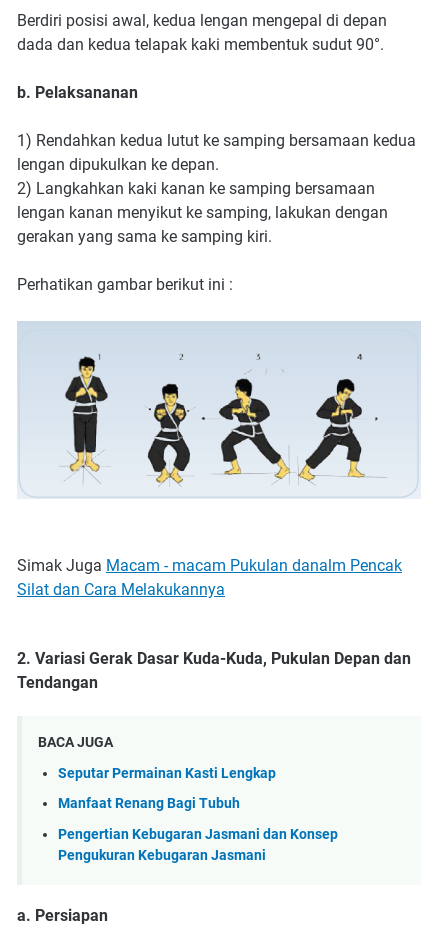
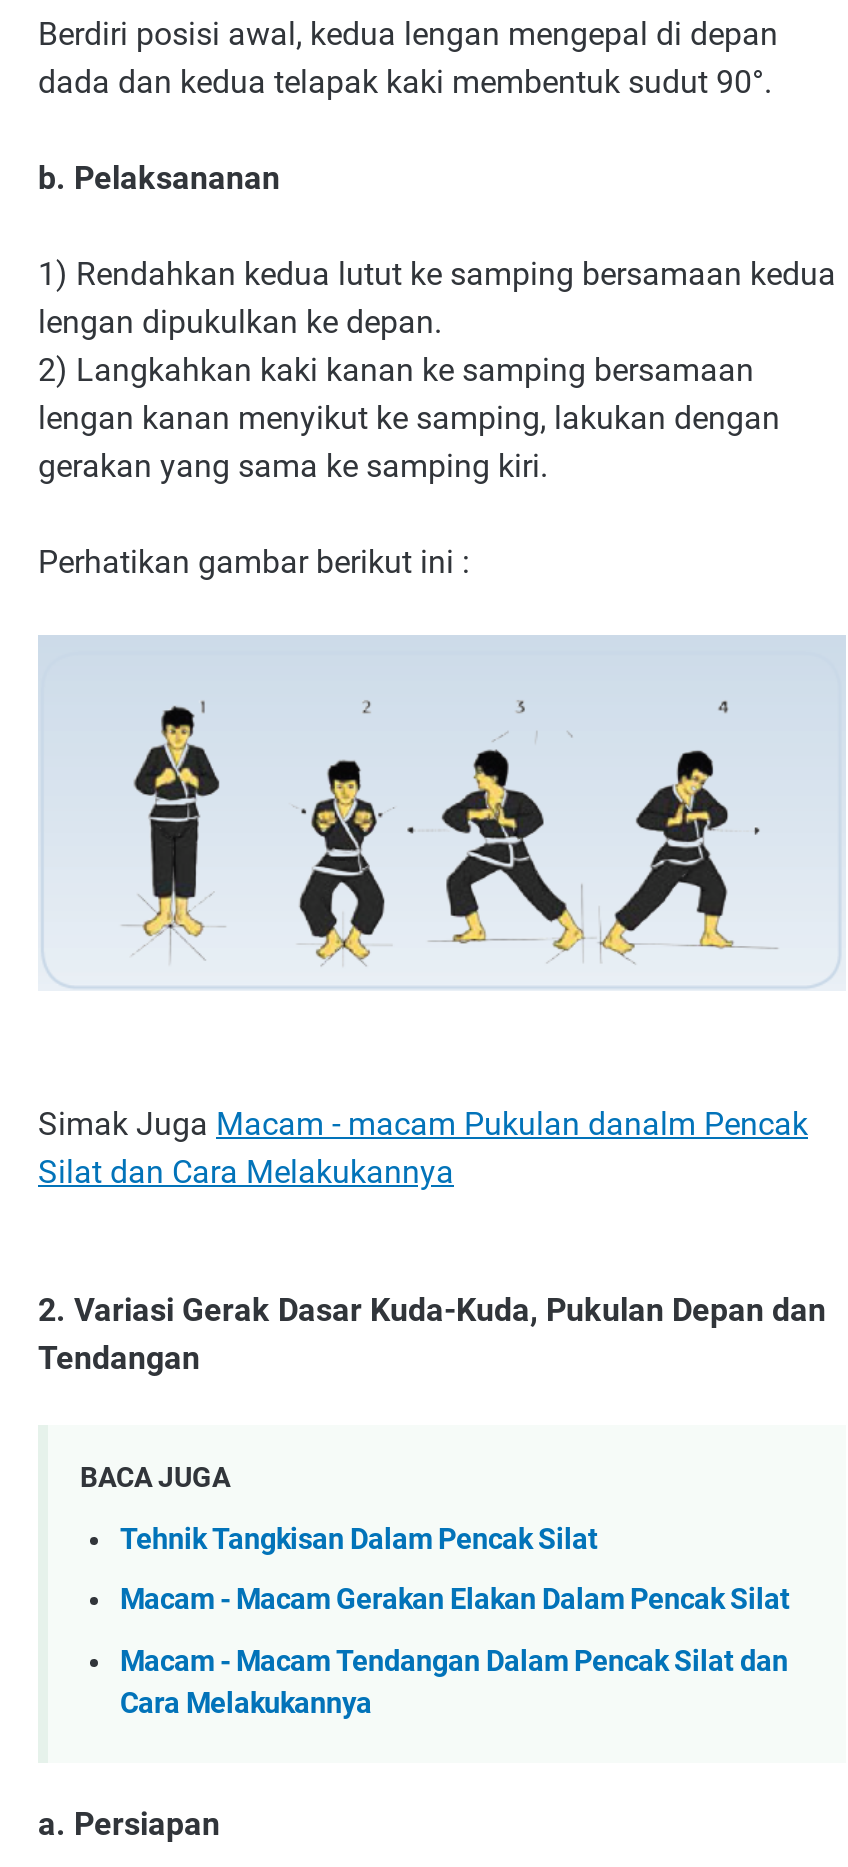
- Seputar Permainan Kasti Lengkap
+ Tehnik Tangkisan Dalam Pencak Silat

- Manfaat Renang Bagi Tubuh
+ Macam - Macam Gerakan Elakan Dalam Pencak Silat

- Pengertian Kebugaran Jasmani dan Konsep
- Pengukuran Kebugaran Jasmani
+ Macam - Macam Tendangan Dalam Pencak Silat dan
+ Cara Melakukannya
